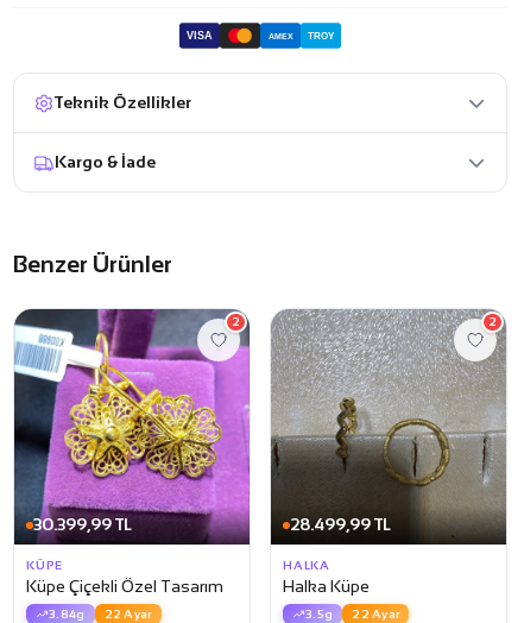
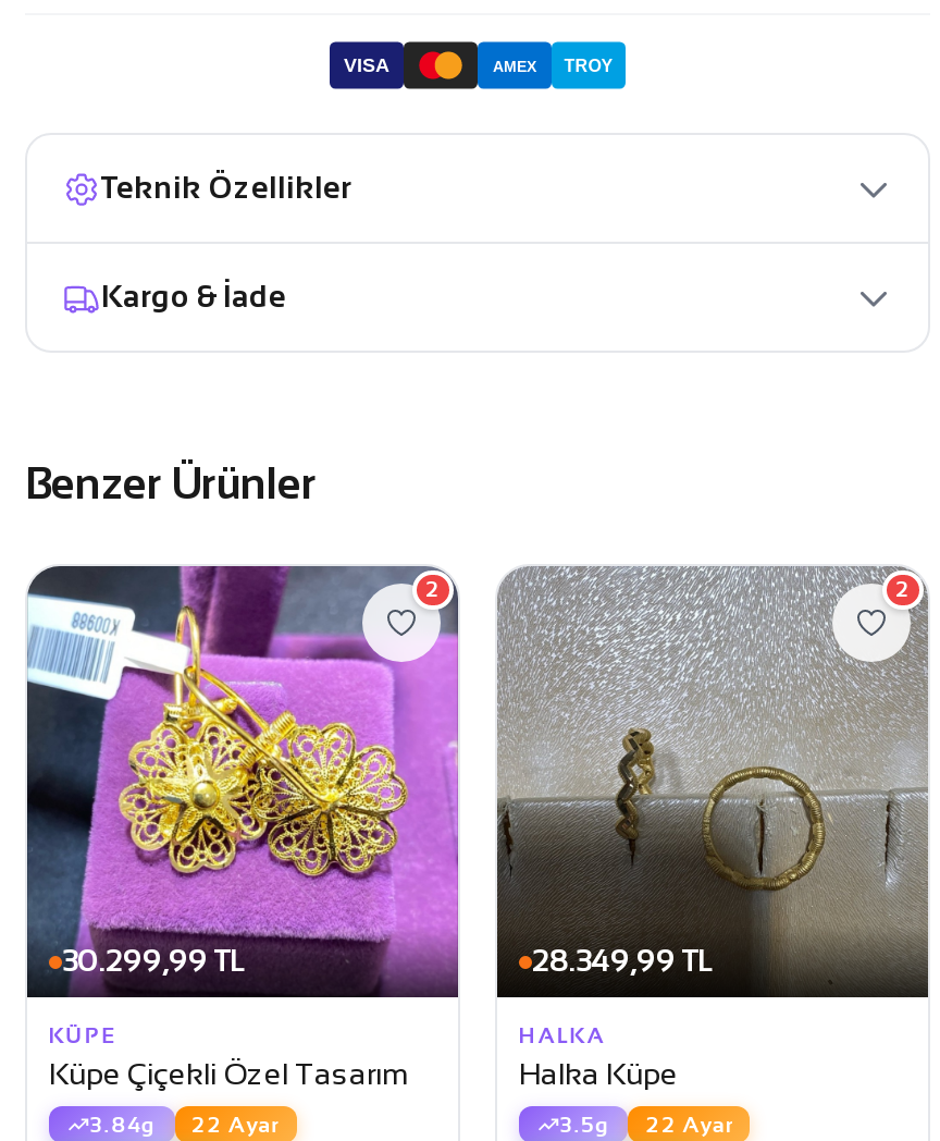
- 30.399,99 TL
+ 30.299,99 TL

- 28.499,99 TL
+ 28.349,99 TL
